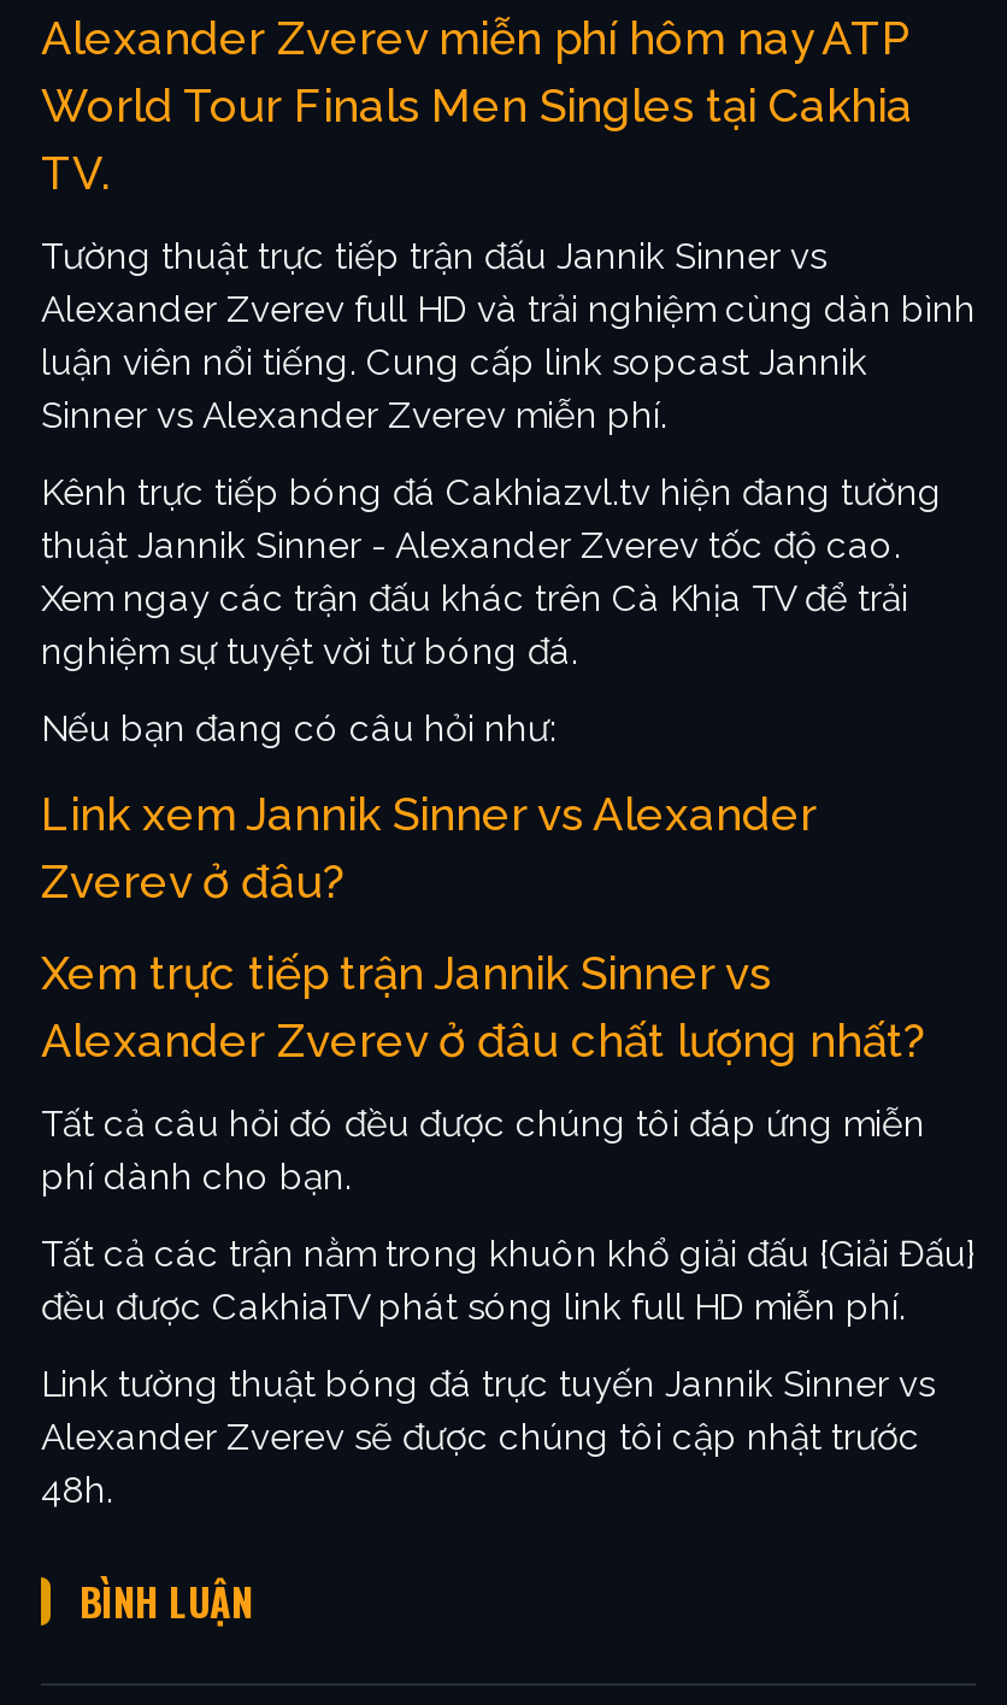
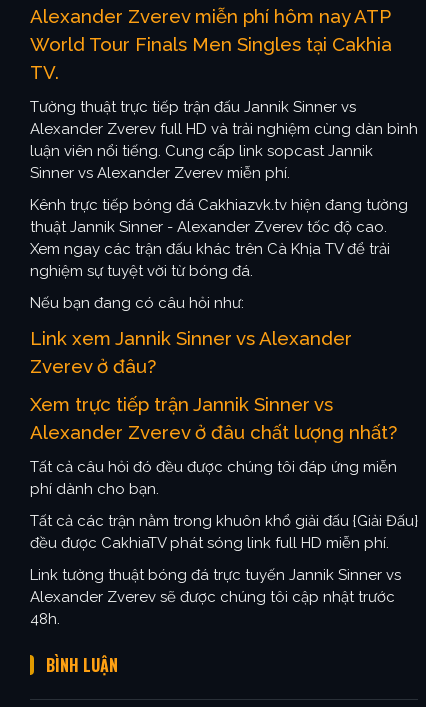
- Kênh trực tiếp bóng đá Cakhiazvl.tv hiện đang tường
+ Kênh trực tiếp bóng đá Cakhiazvk.tv hiện đang tường
